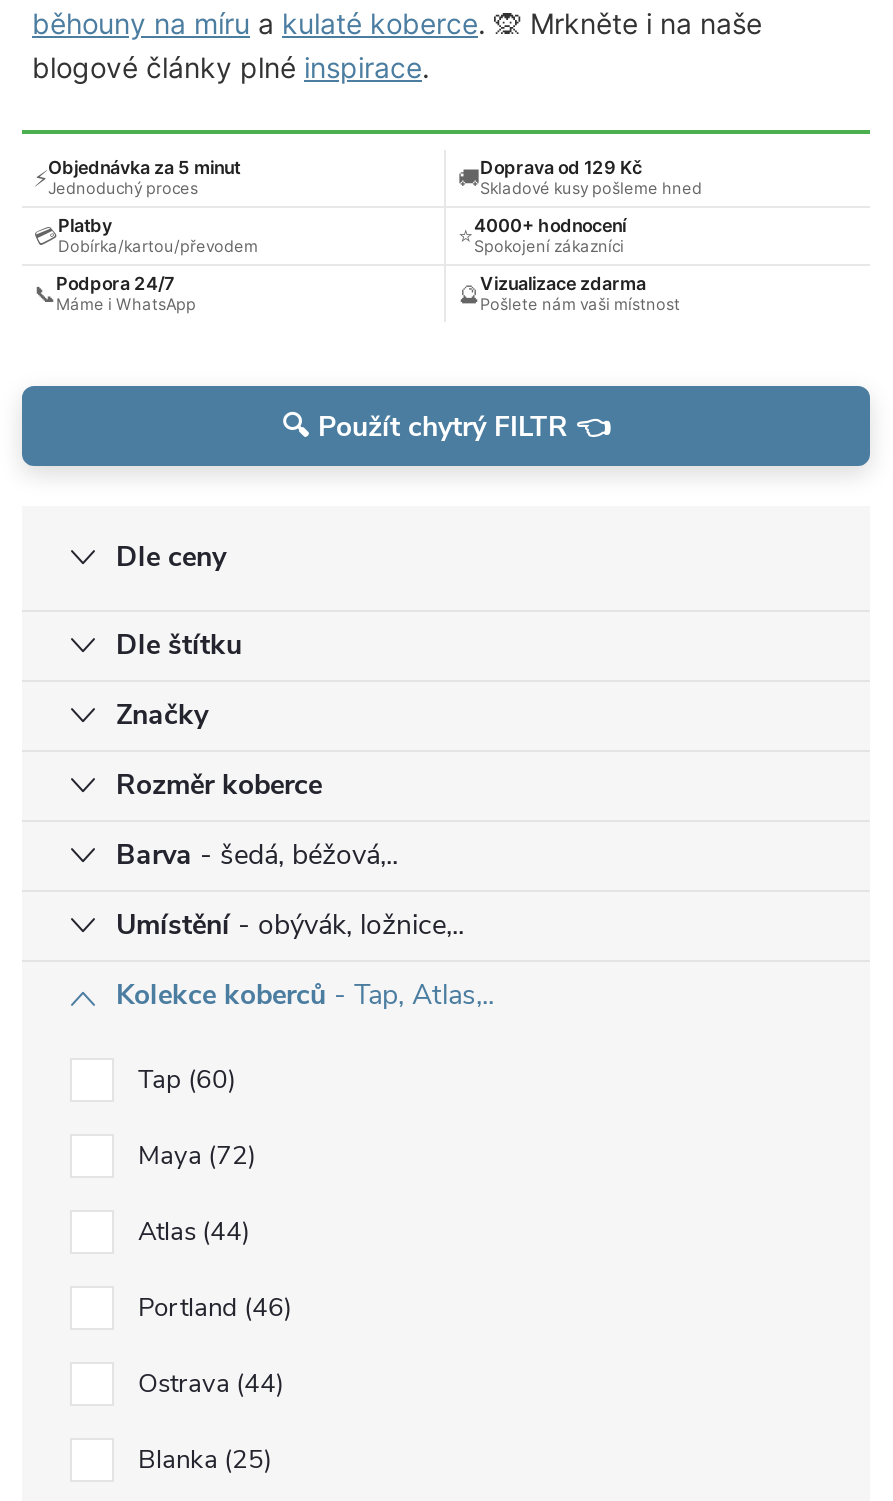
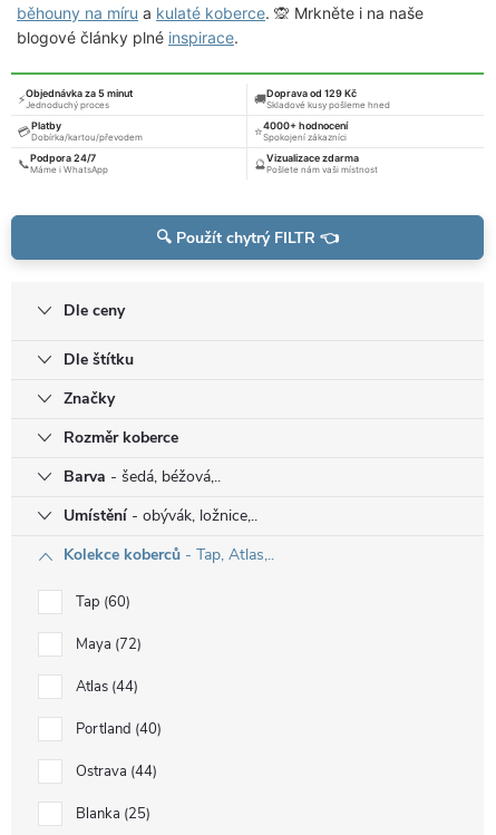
- Portland 46
+ Portland 40
